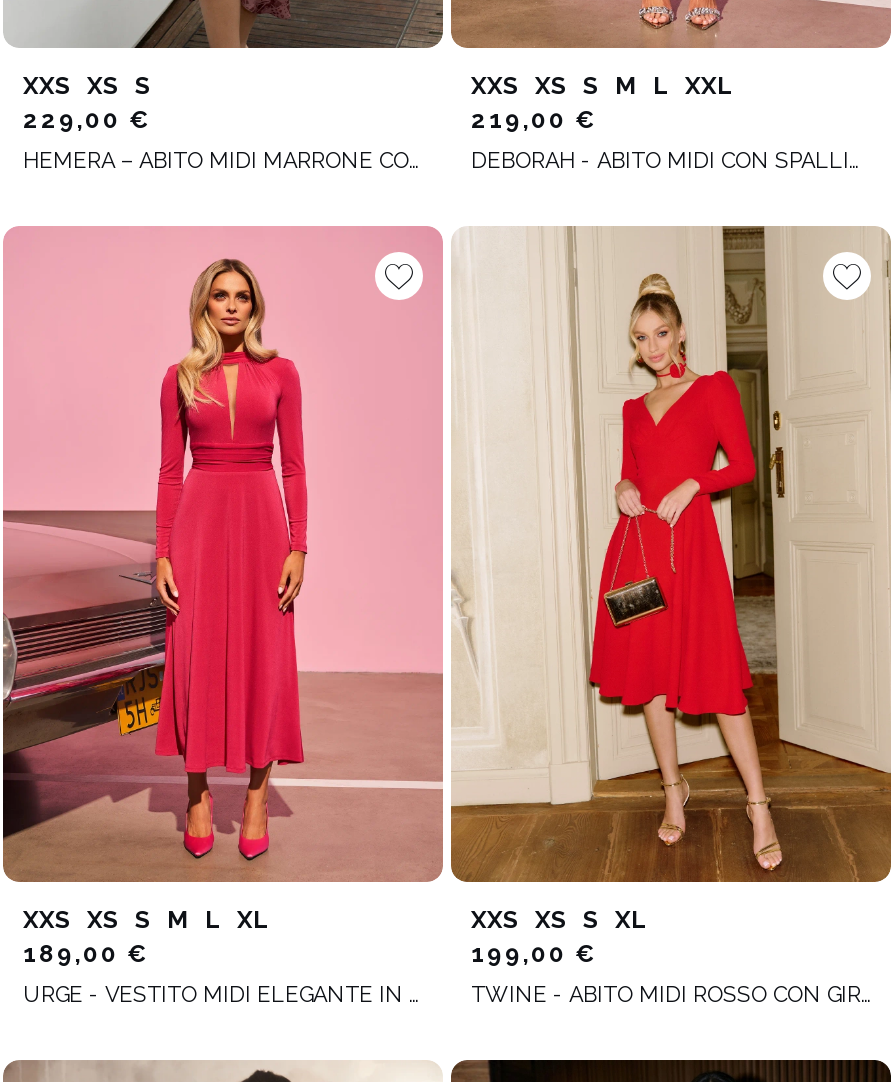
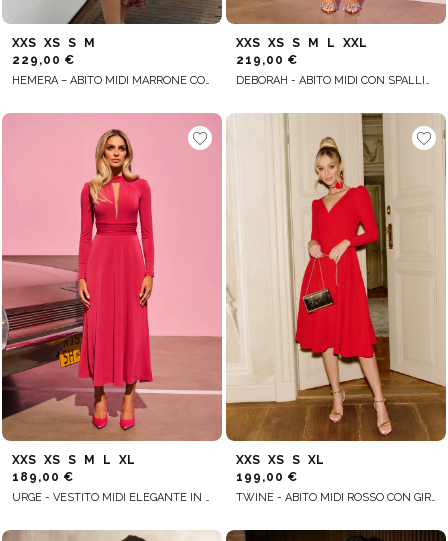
- XXS XS S
+ XXS XS S M
